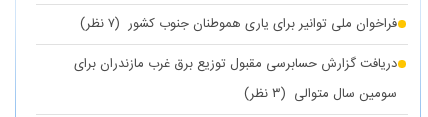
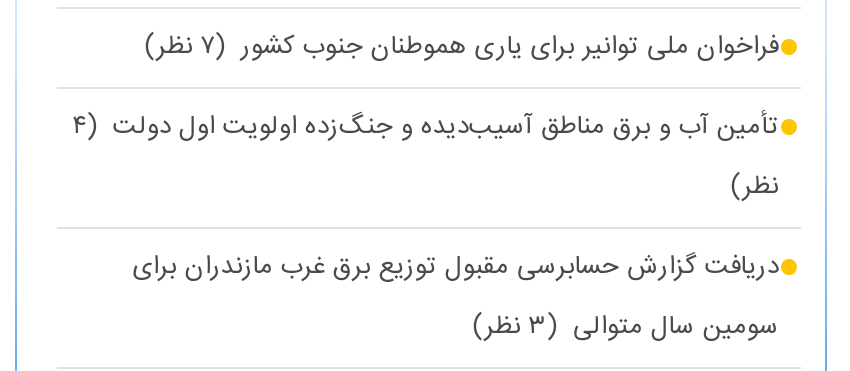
+ تأمین آب و برق مناطق آسیب‌دیده و جنگ‌زده اولویت اول دولت (۴
+ نظر)
